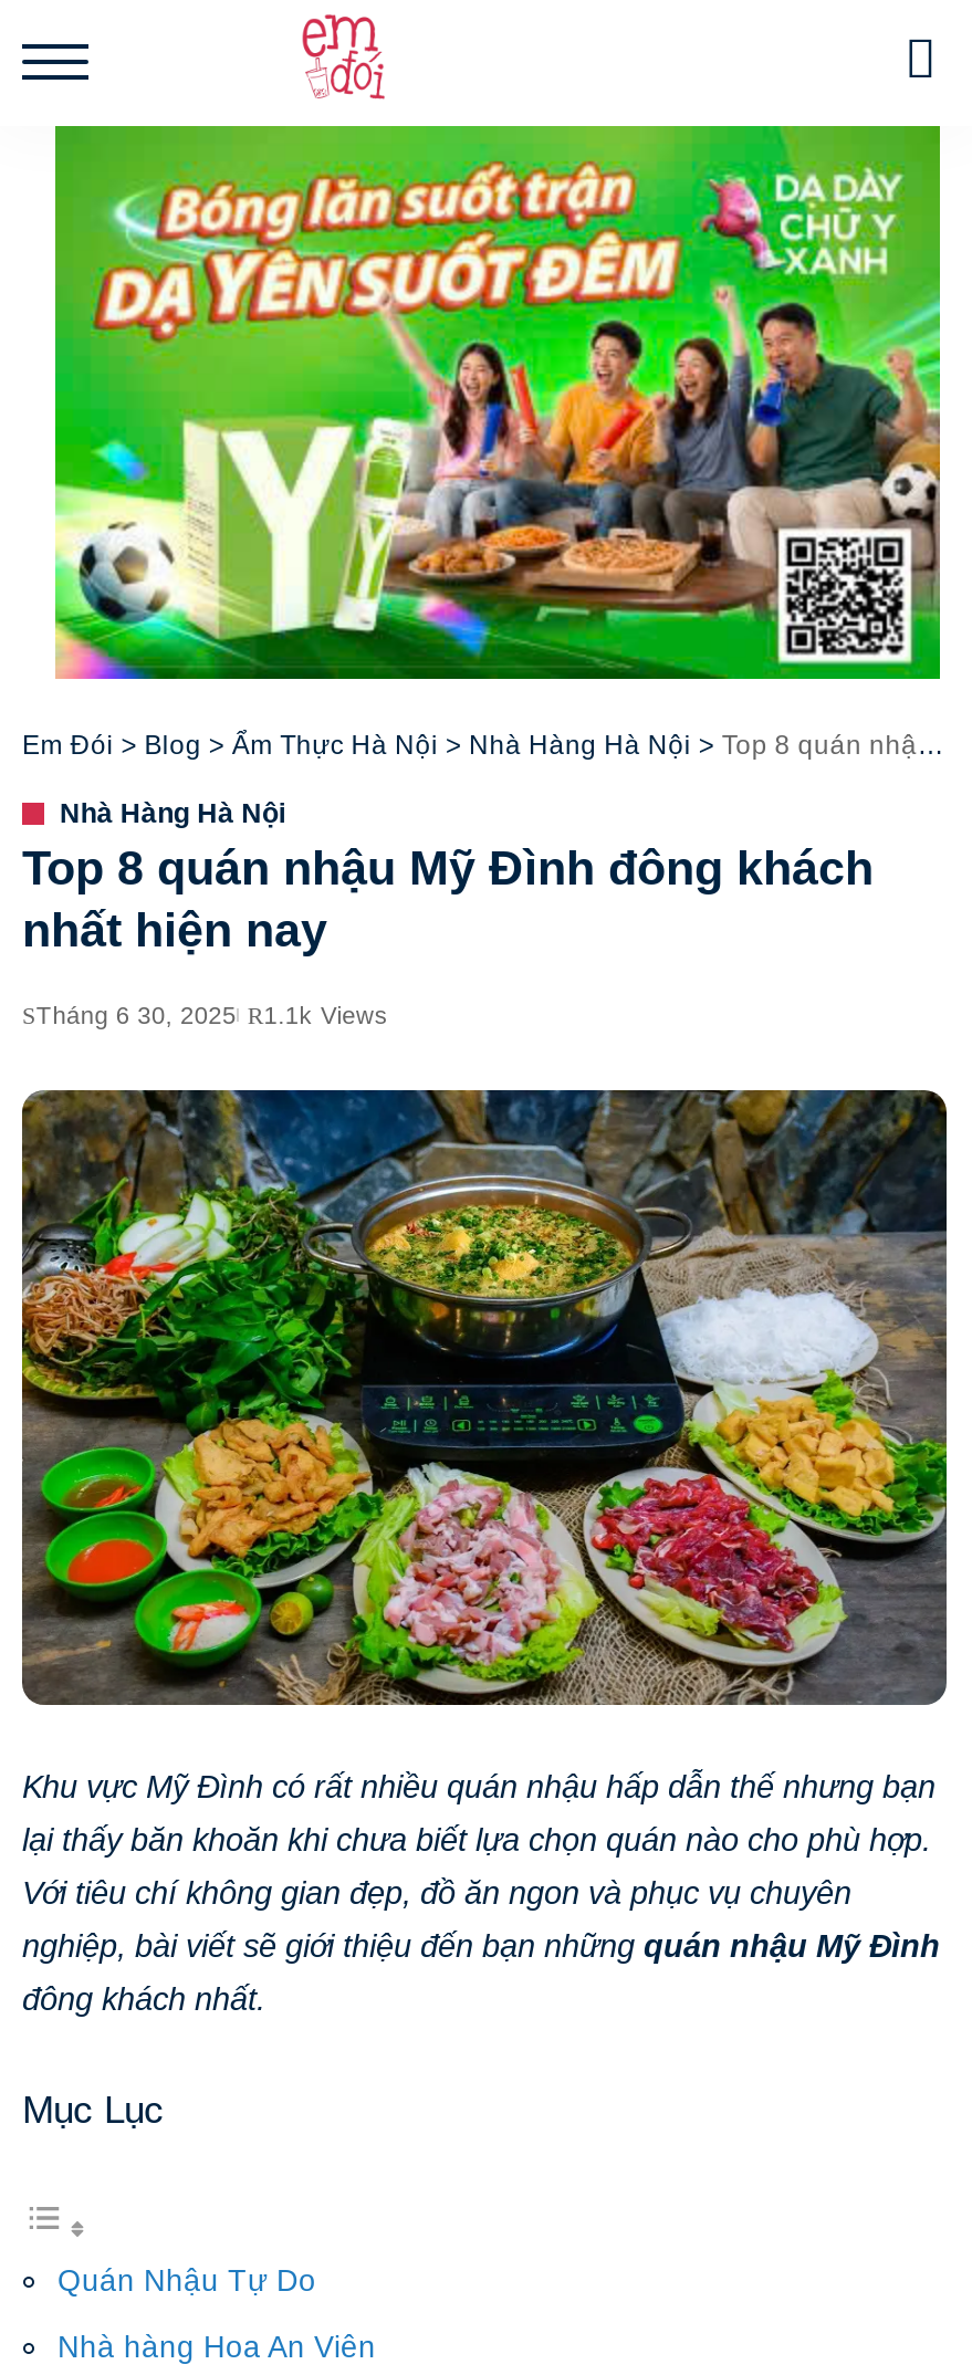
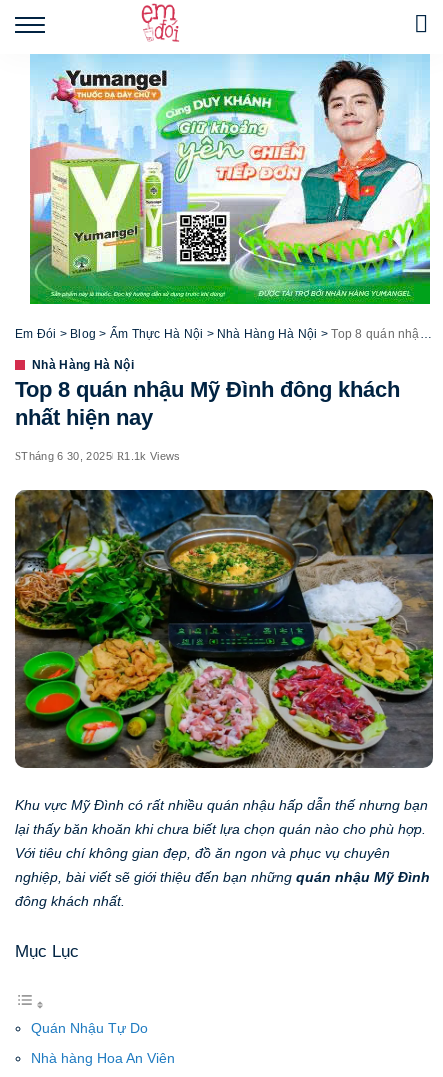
- [image]
+ [image]
